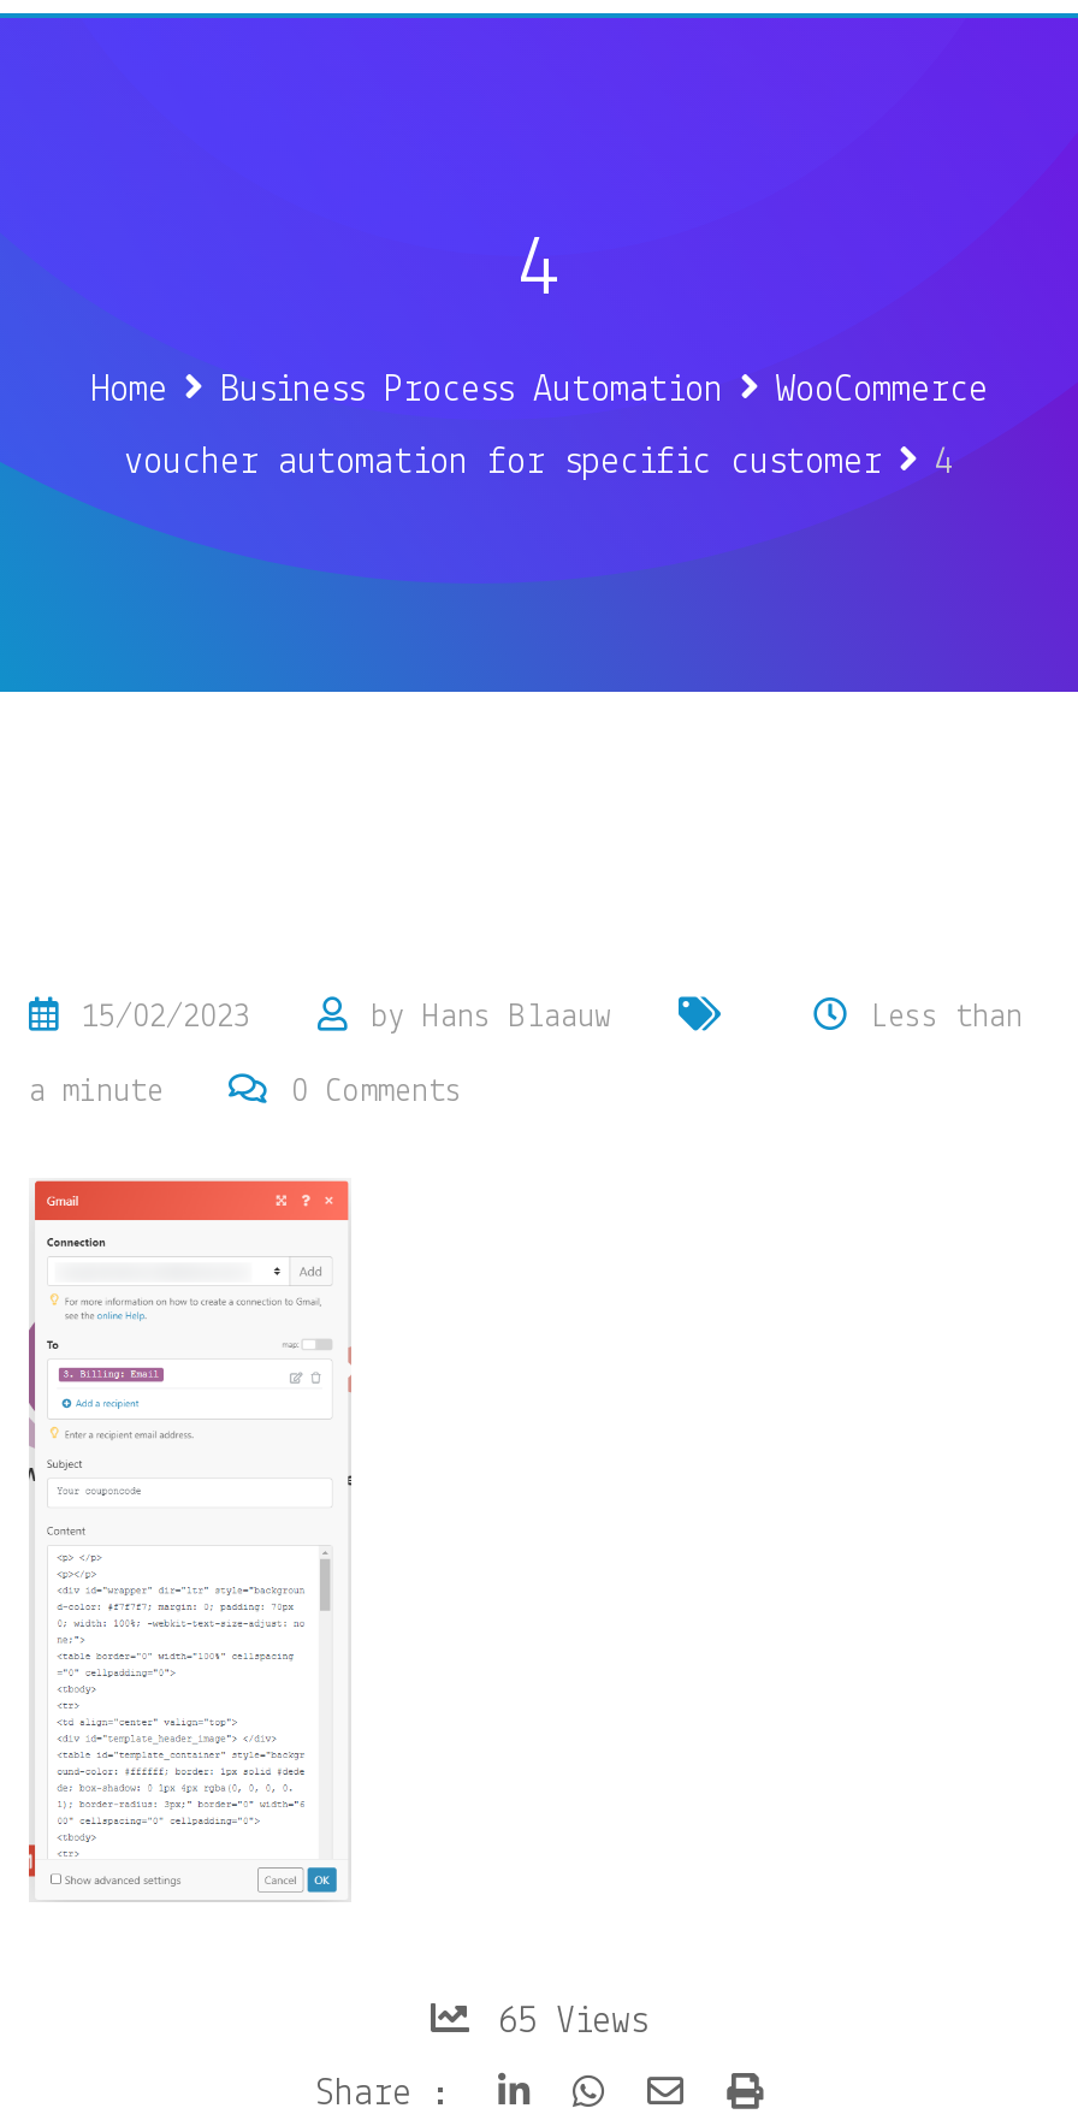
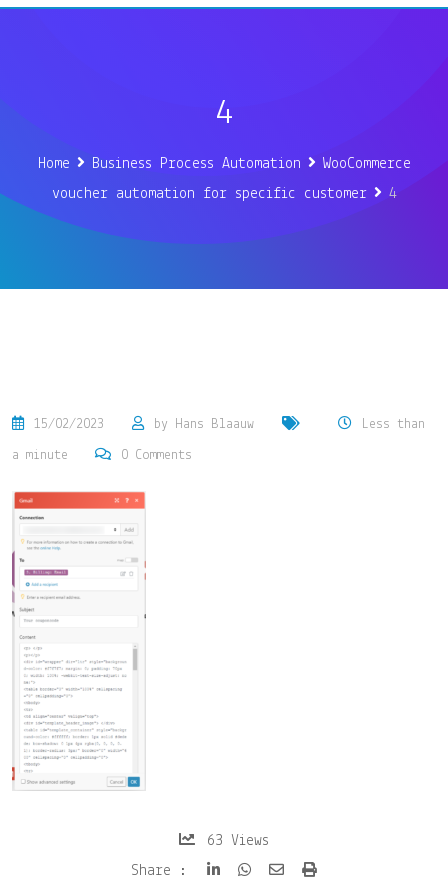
- 65 Views
+ 63 Views
